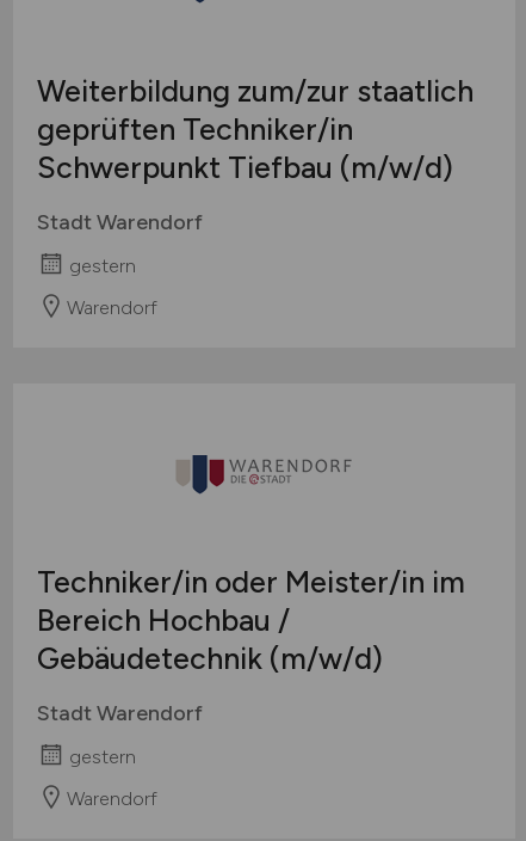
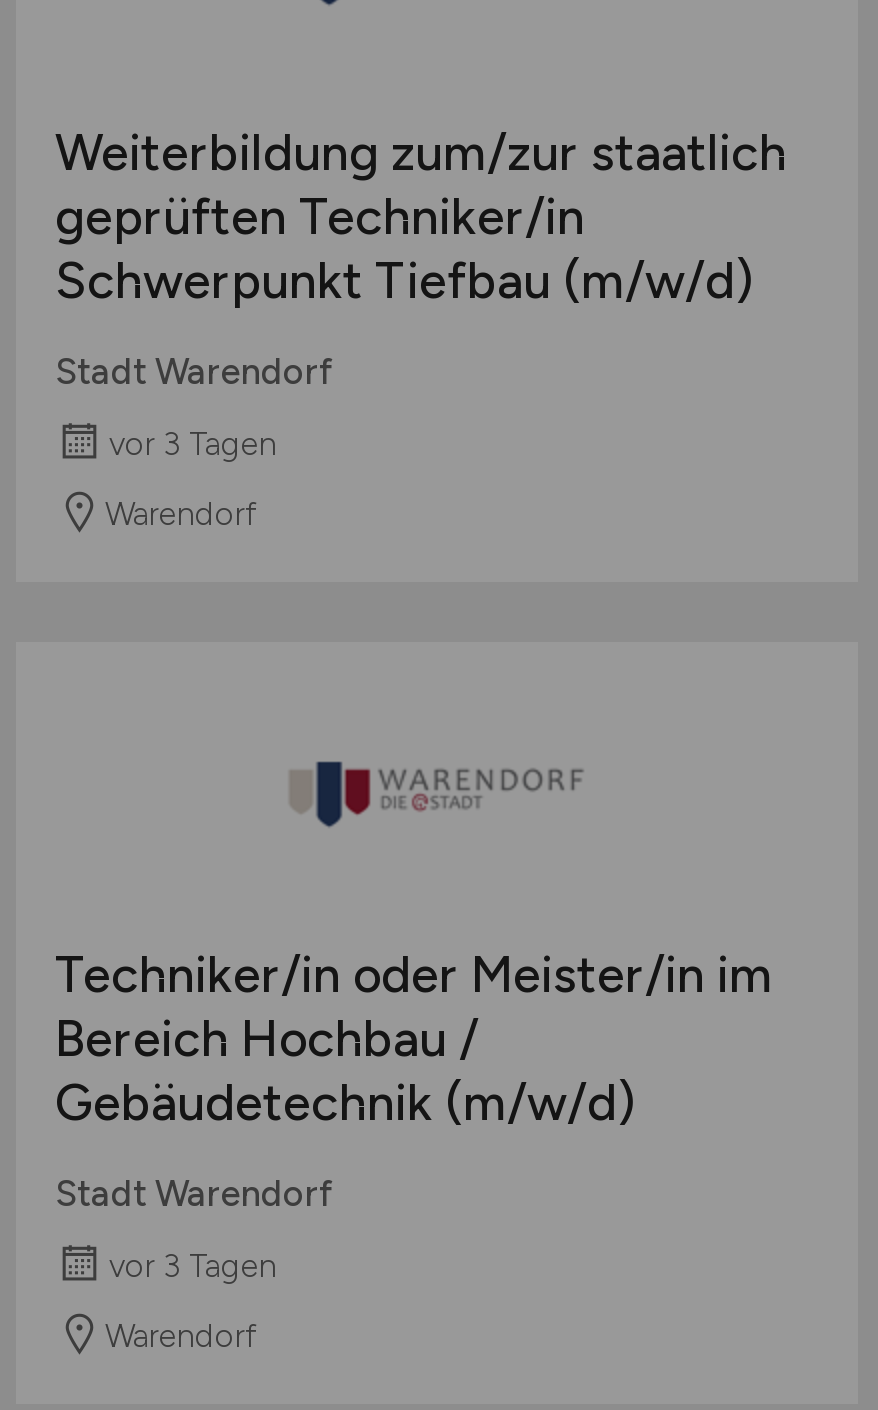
- gestern
+ vor 3 Tagen

- gestern
+ vor 3 Tagen
